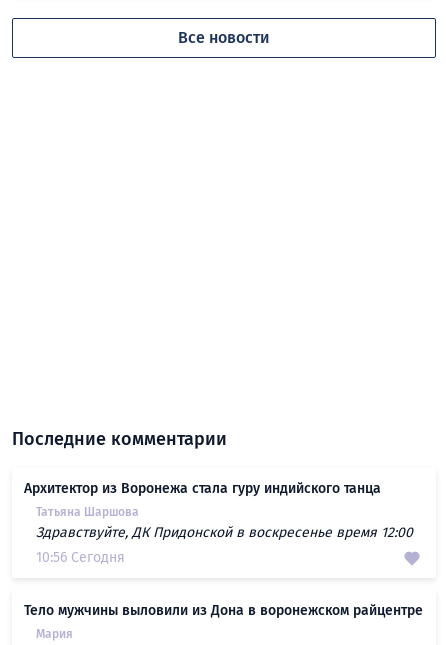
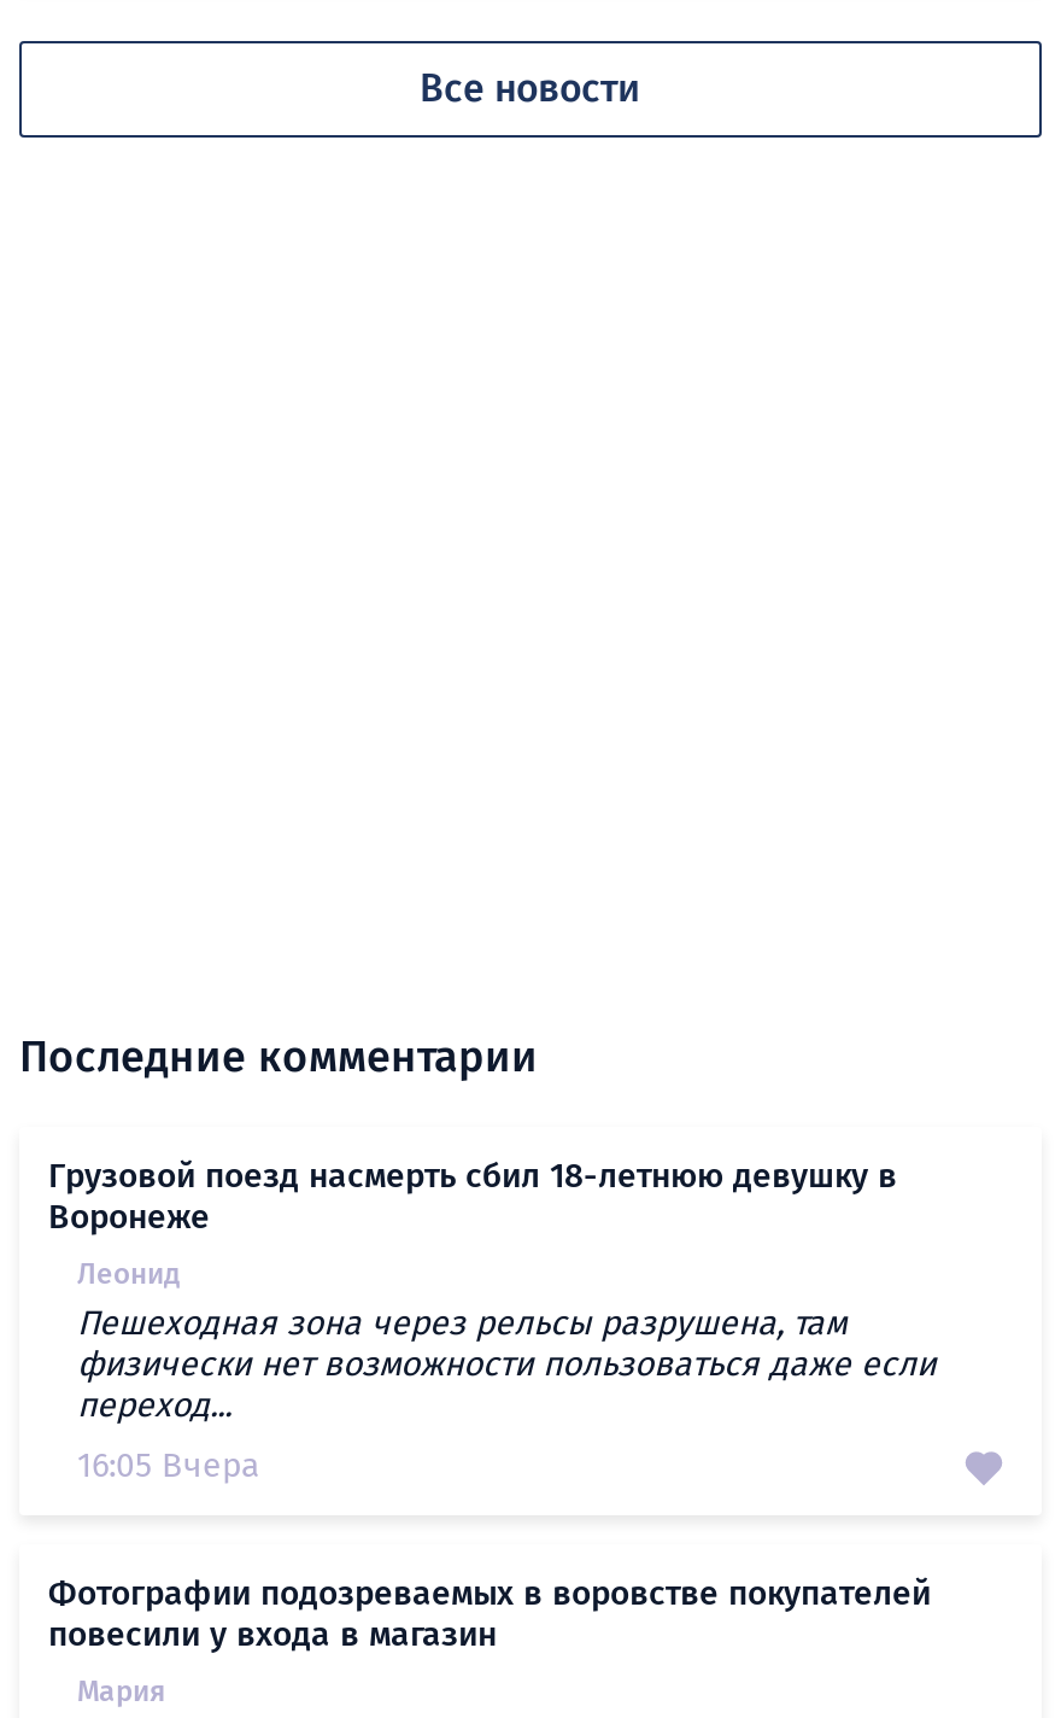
- Архитектор из Воронежа стала гуру индийского танца
+ Грузовой поезд насмерть сбил 18-летнюю девушку в
+ Воронеже

- Татьяна Шаршова
- Здравствуйте, ДК Придонской в воскресенье время 12:00
+ Леонид
+ Пешеходная зона через рельсы разрушена, там
+ физически нет возможности пользоваться даже если
+ переход...

- 10:56 Сегодня
+ 16:05 Вчера

- Тело мужчины выловили из Дона в воронежском райцентре
+ Фотографии подозреваемых в воровстве покупателей
+ повесили у входа в магазин
